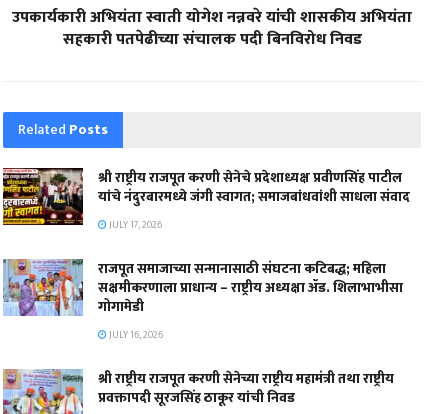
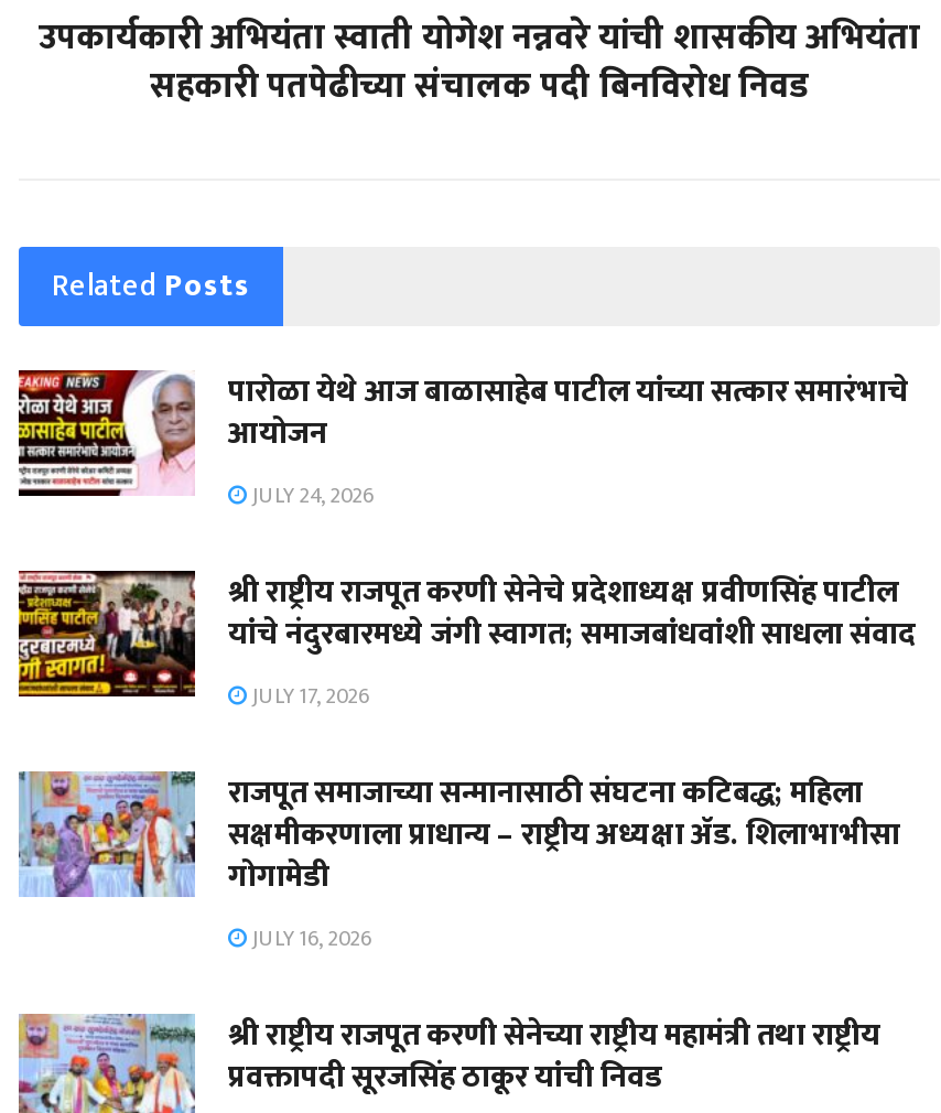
+ [image]
+ पारोळा येथे आज बाळासाहेब पाटील यांच्या सत्कार समारंभाचे
+ आयोजन
+ JULY 24, 2026
